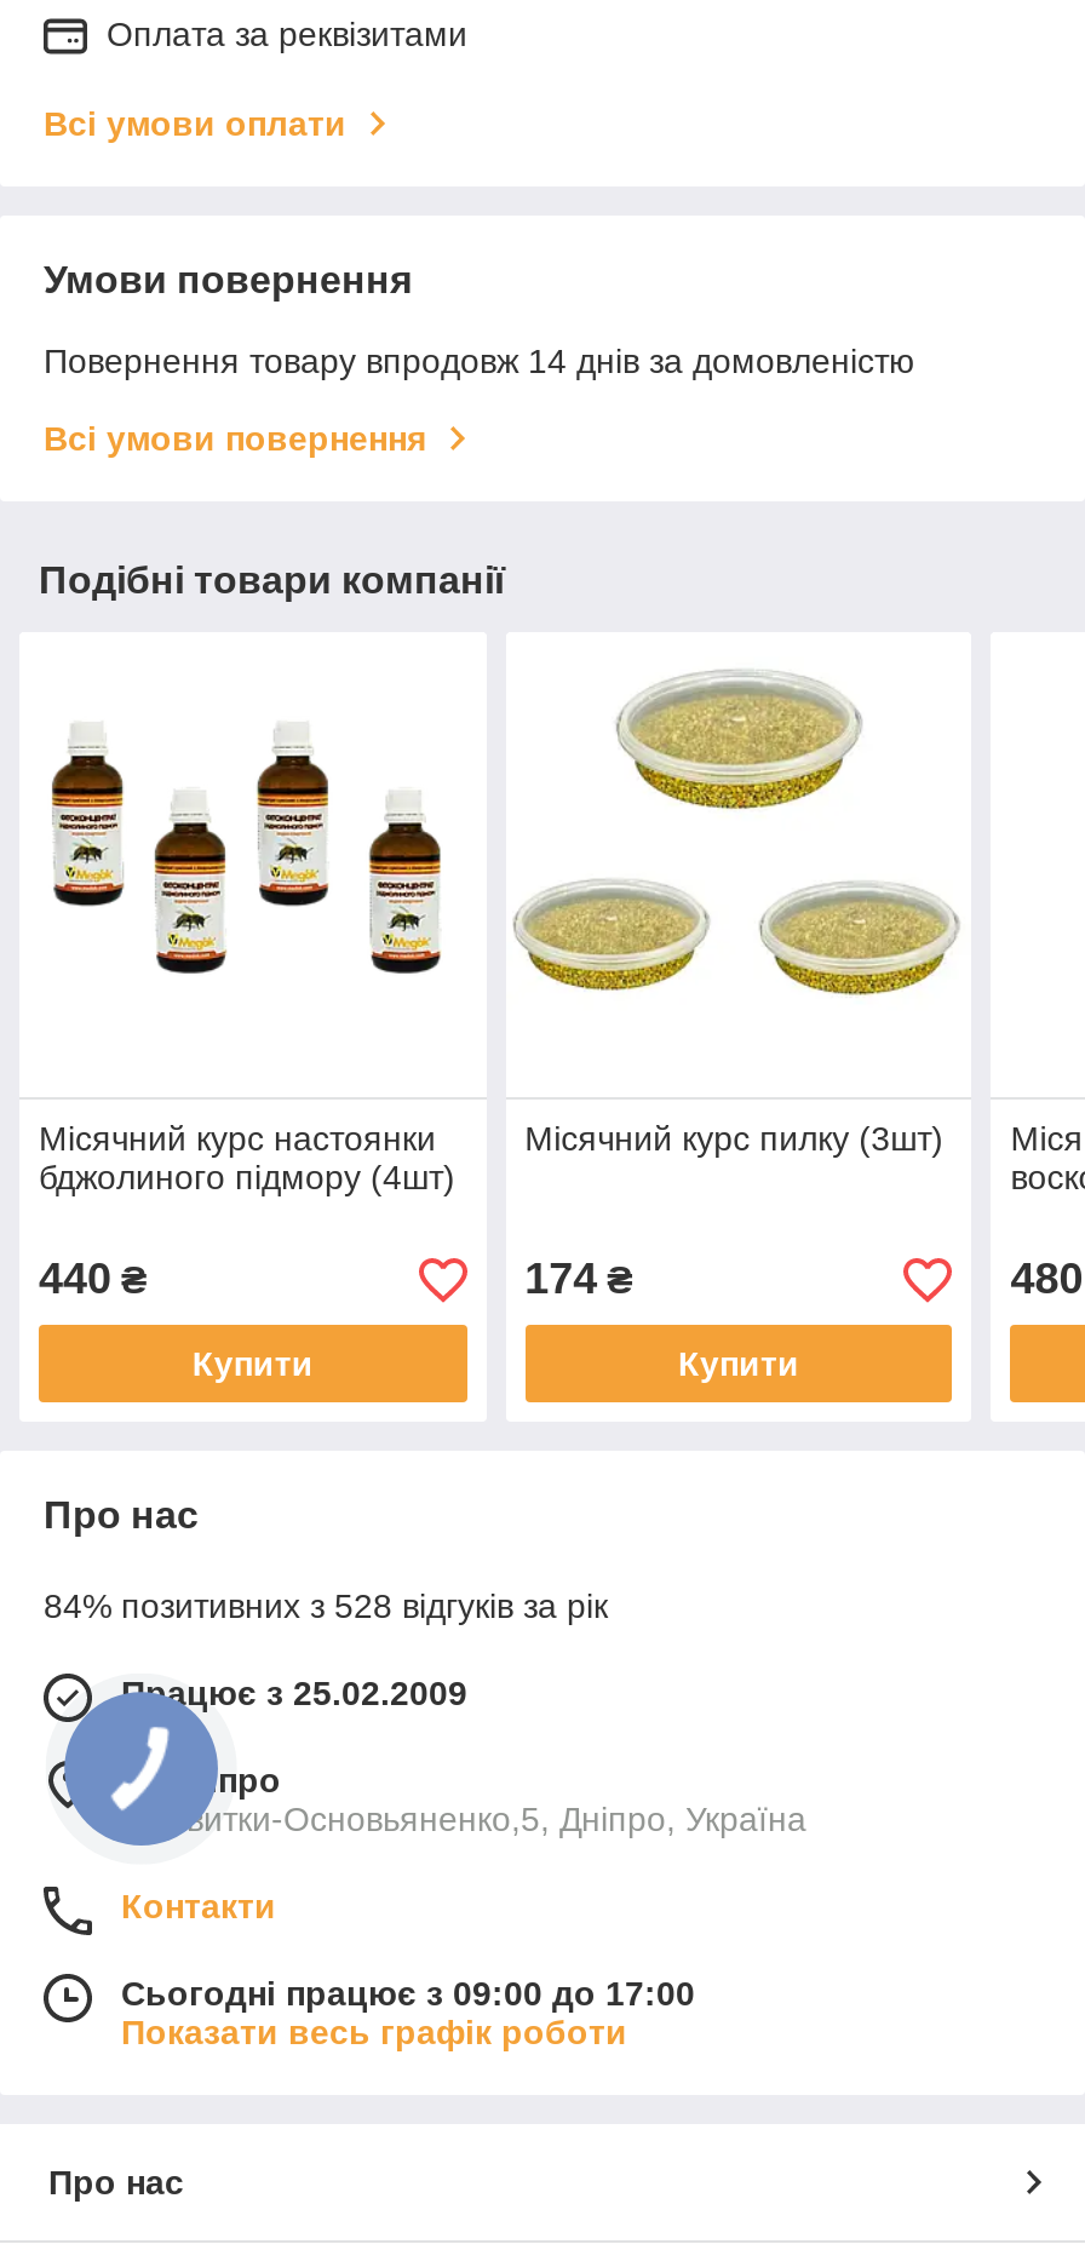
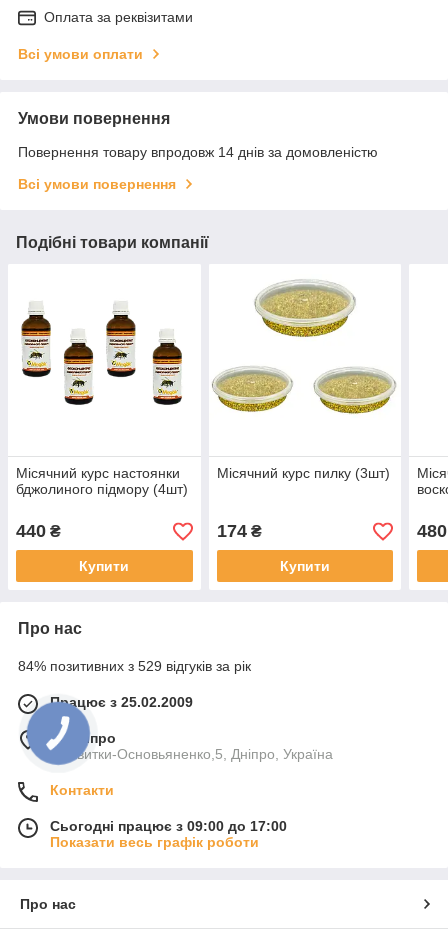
- 84% позитивних з 528 відгуків за рік
+ 84% позитивних з 529 відгуків за рік
